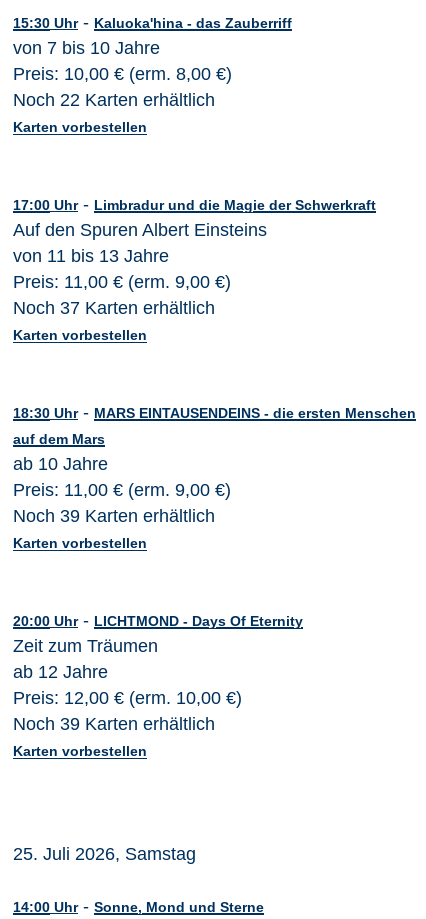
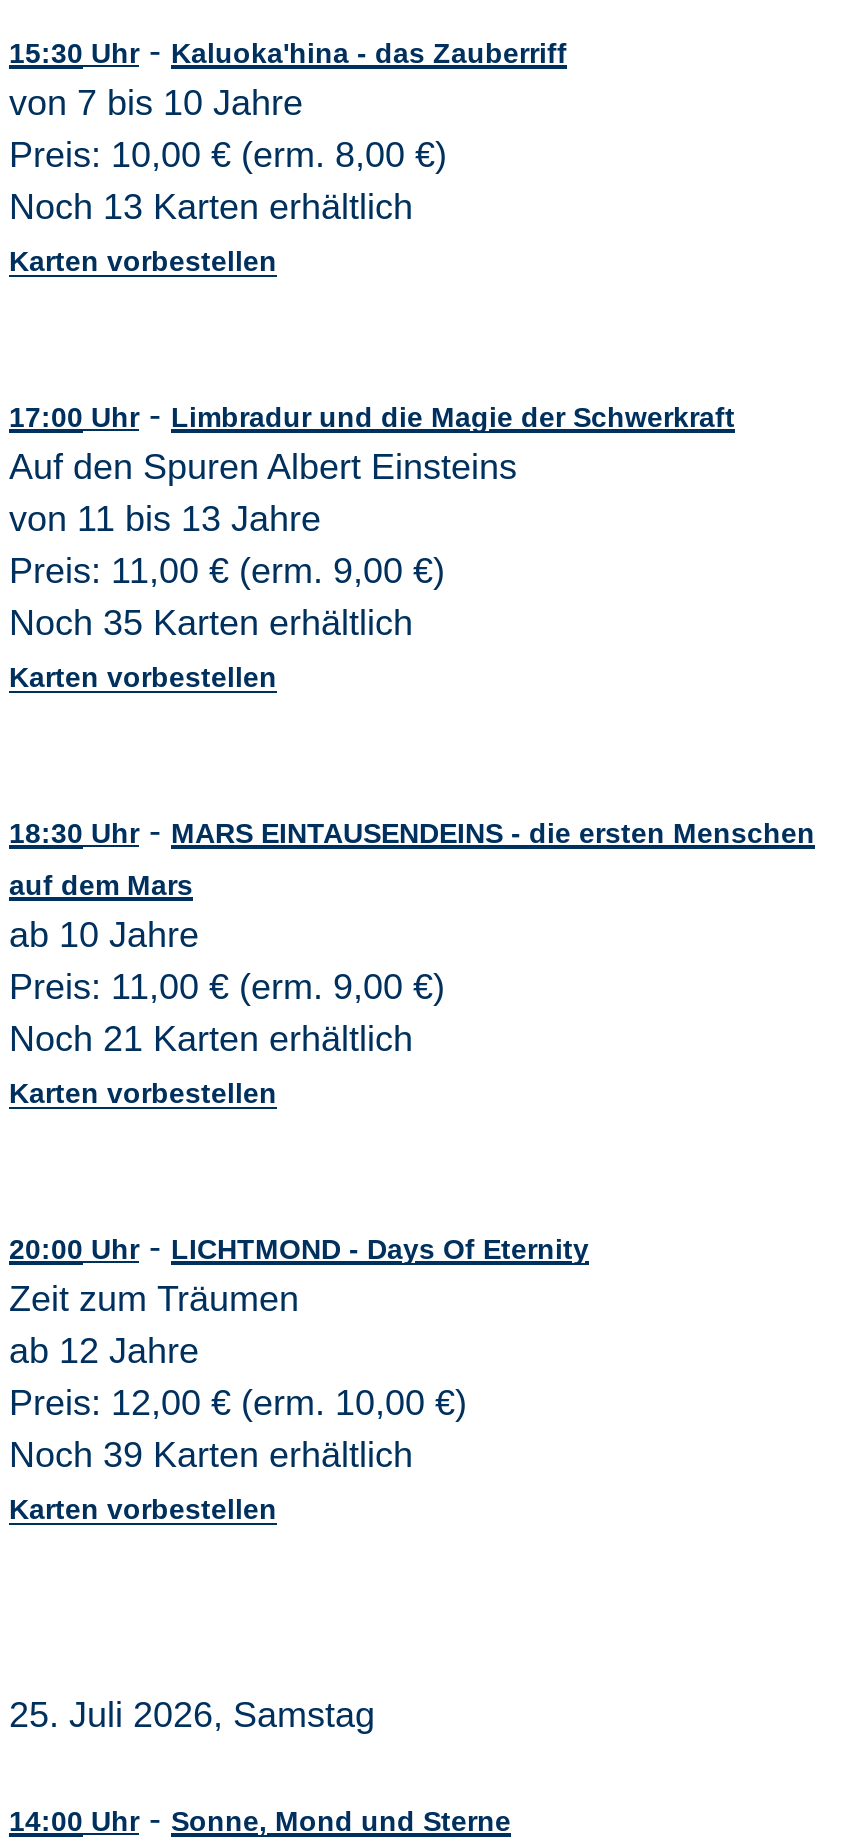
- Noch 22 Karten erhältlich
+ Noch 13 Karten erhältlich

- Noch 37 Karten erhältlich
+ Noch 35 Karten erhältlich

- Noch 39 Karten erhältlich
+ Noch 21 Karten erhältlich
